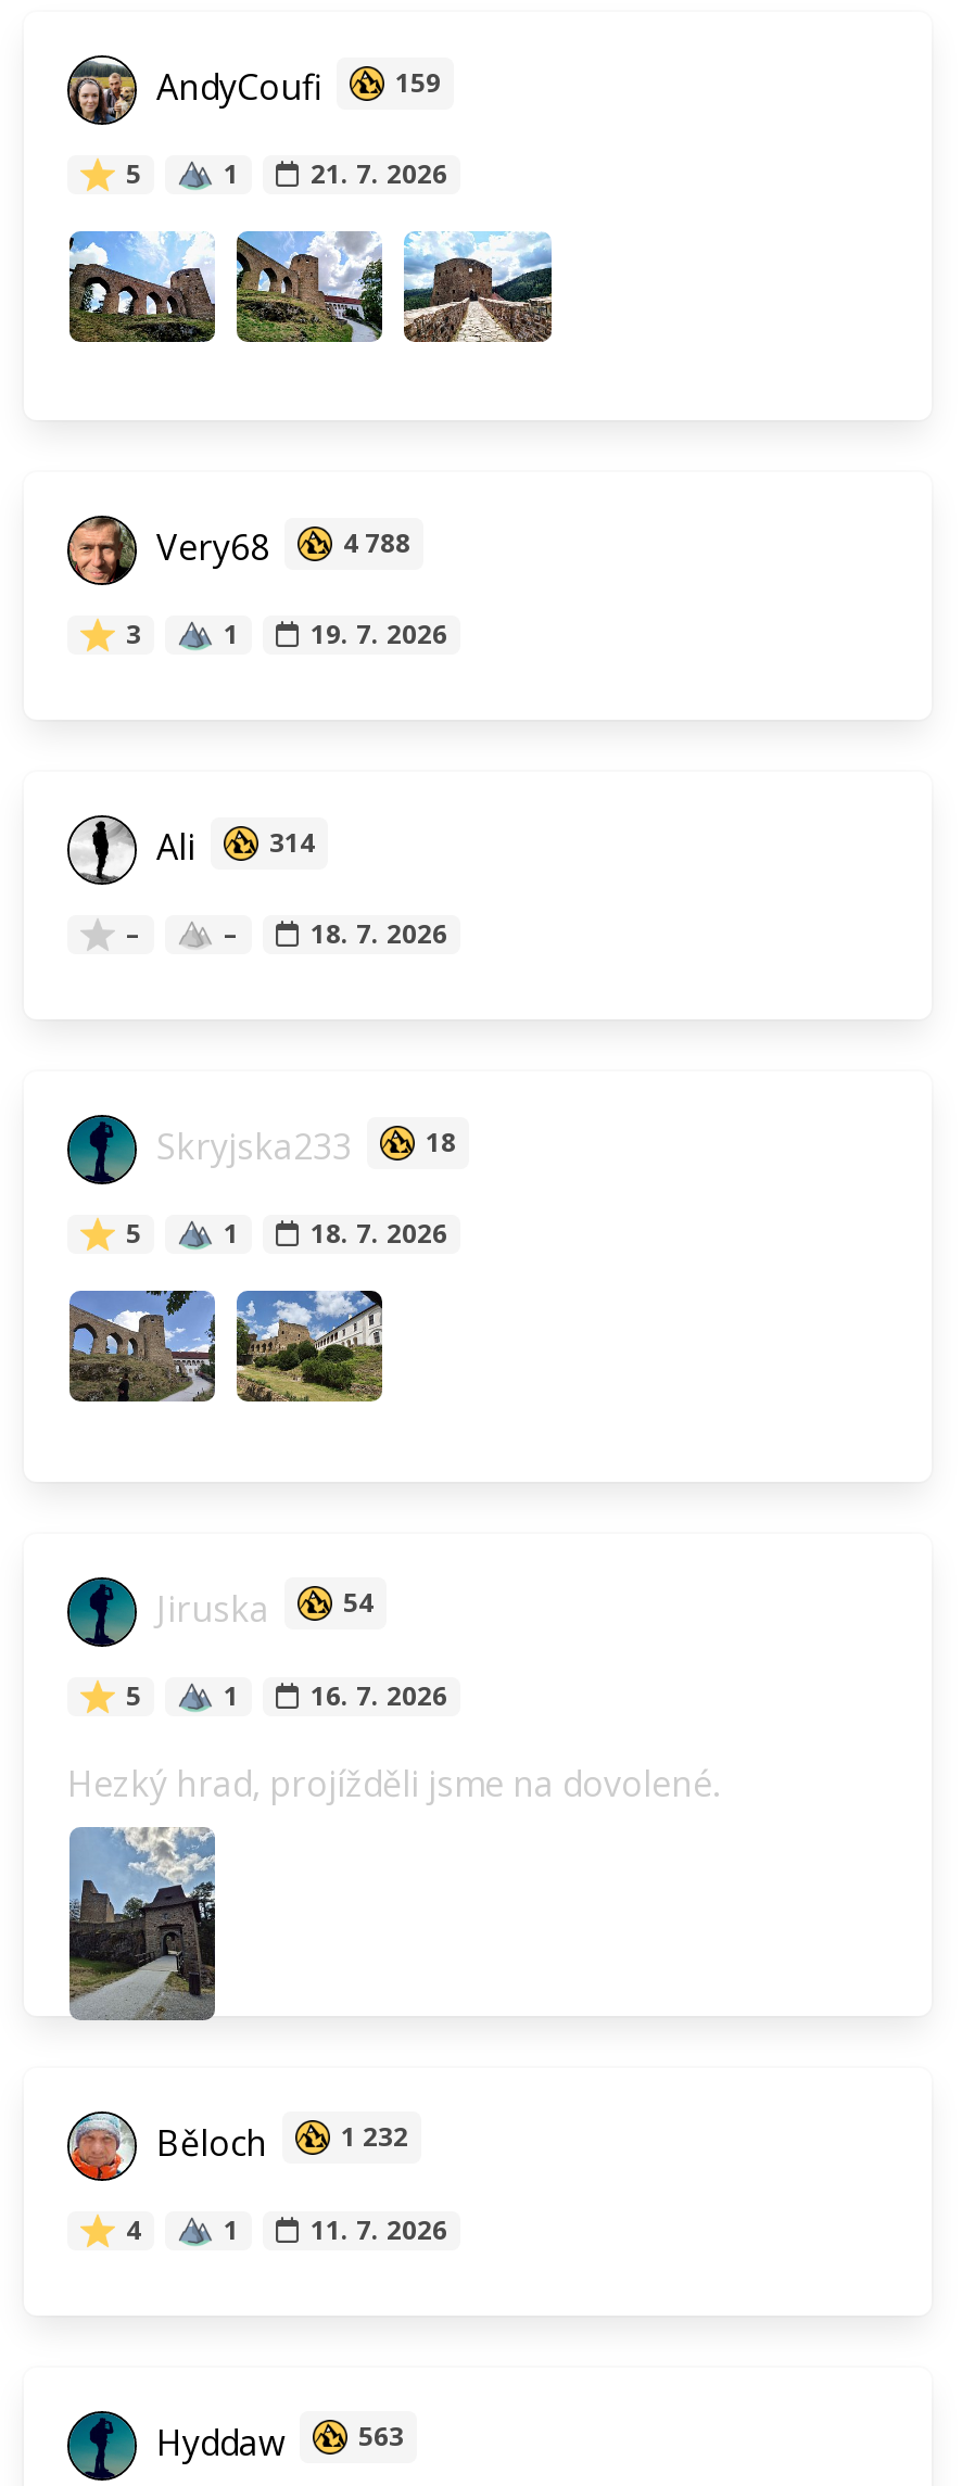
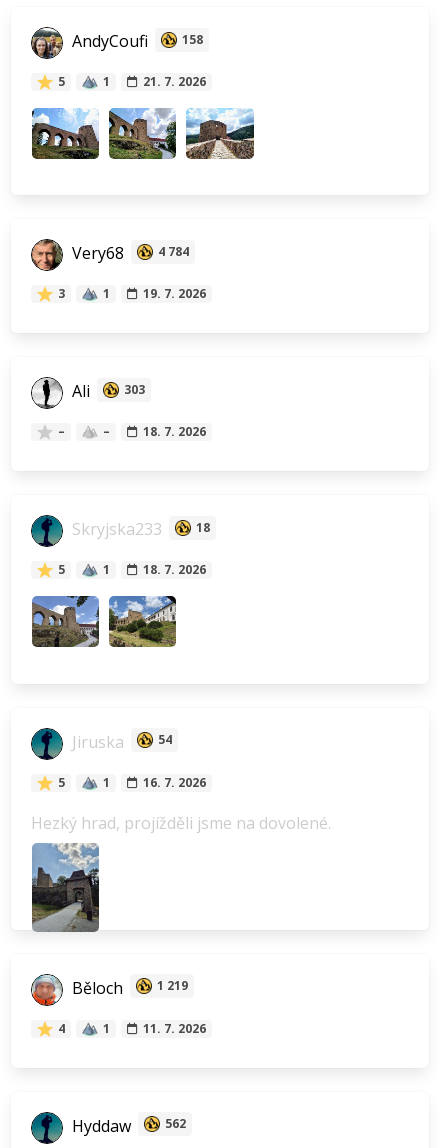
- AndyCoufi 159
+ AndyCoufi 158

- Very68 4 788
+ Very68 4 784

- Ali 314
+ Ali 303

- Běloch 1 232
+ Běloch 1 219

- Hyddaw 563
+ Hyddaw 562
